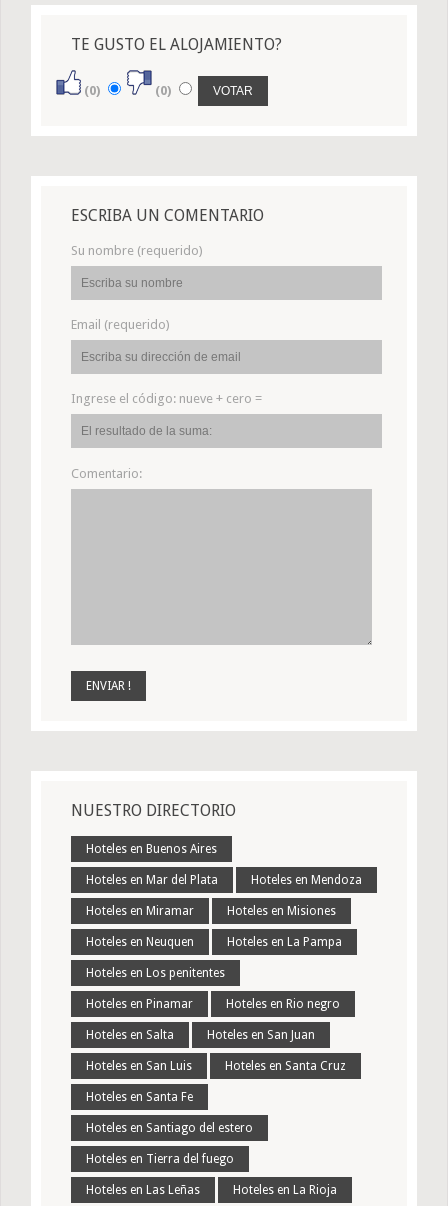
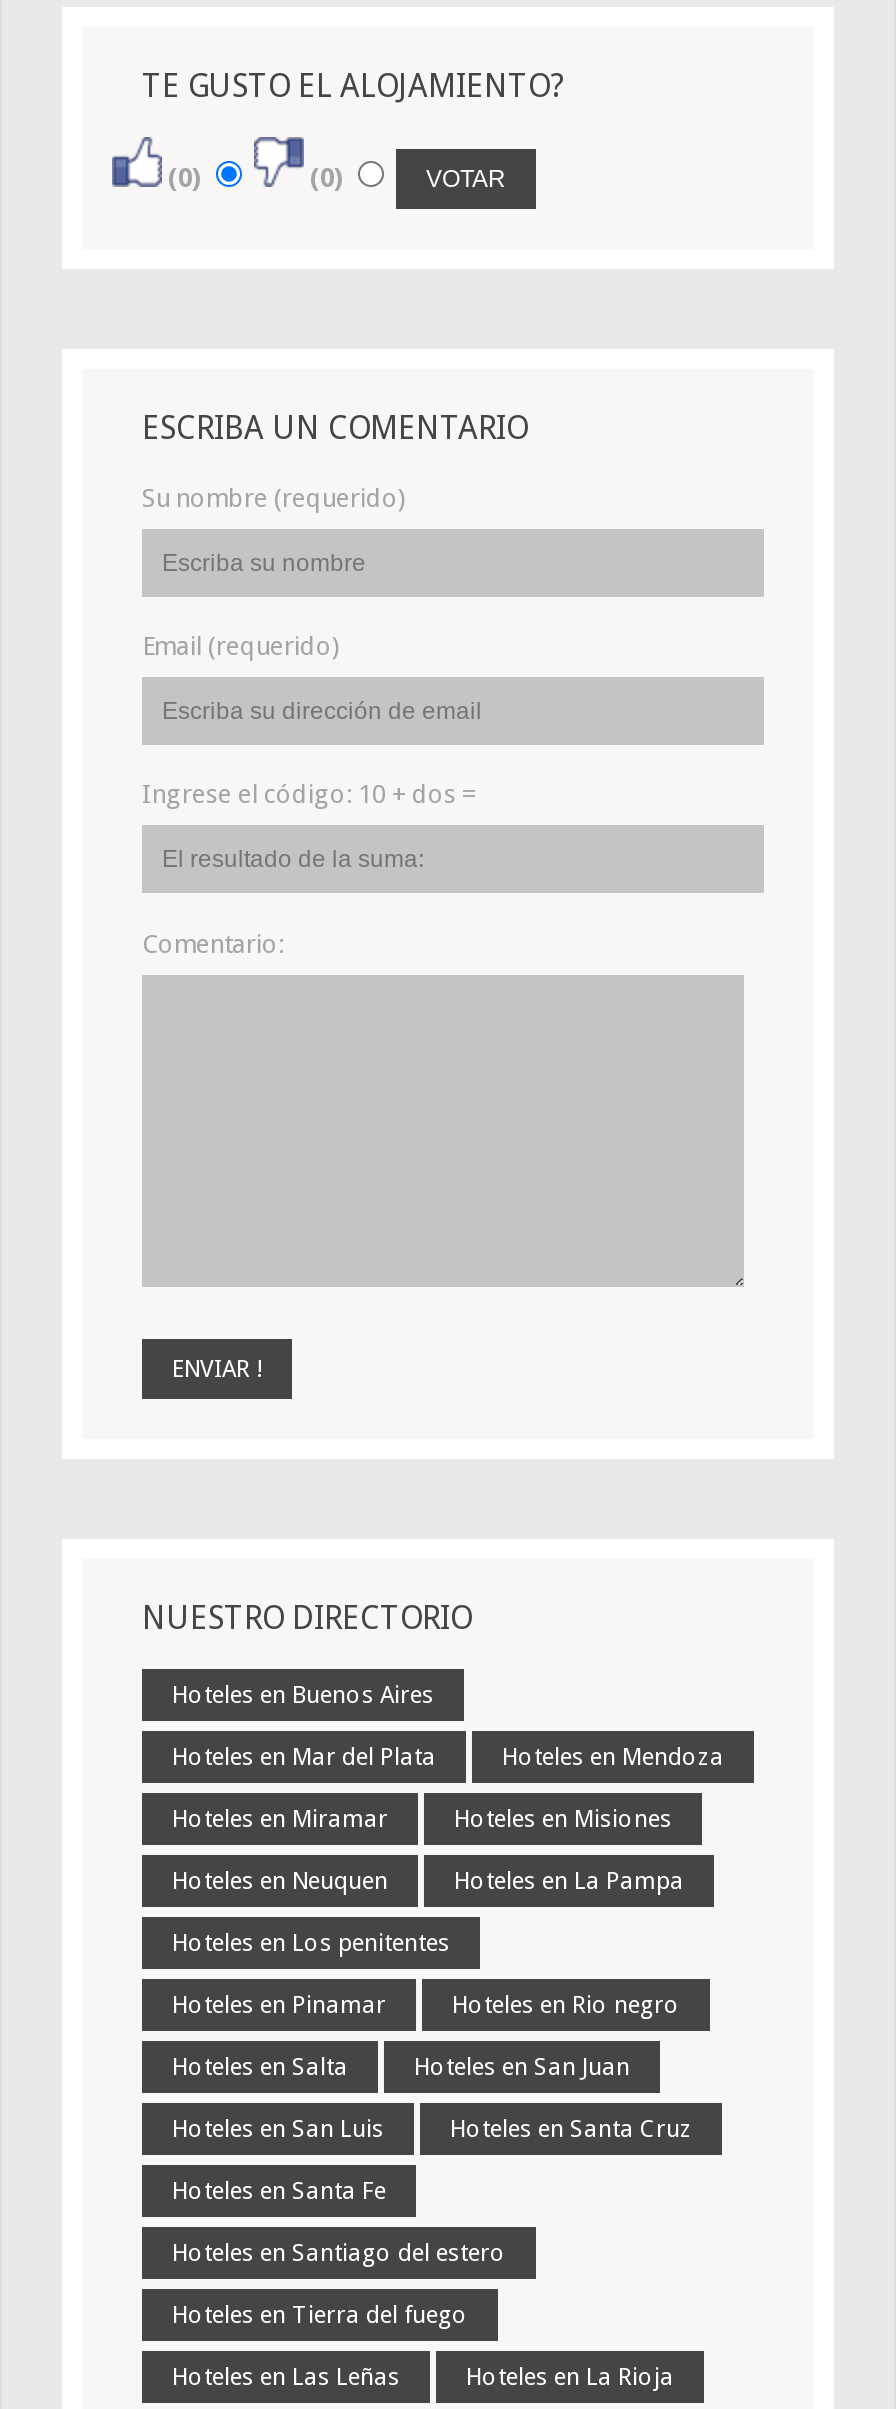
- Ingrese el código: nueve + cero =
+ Ingrese el código: 10 + dos =
